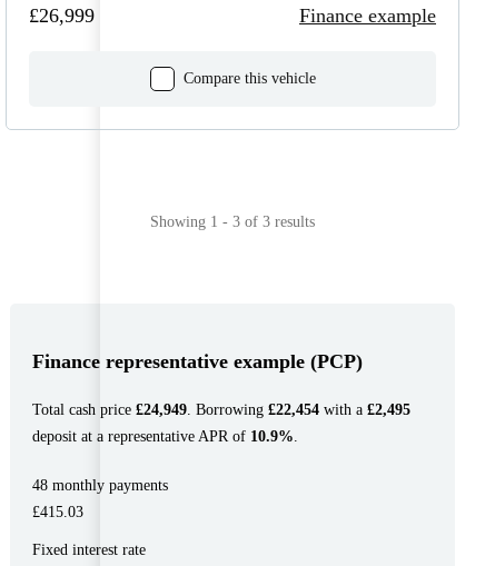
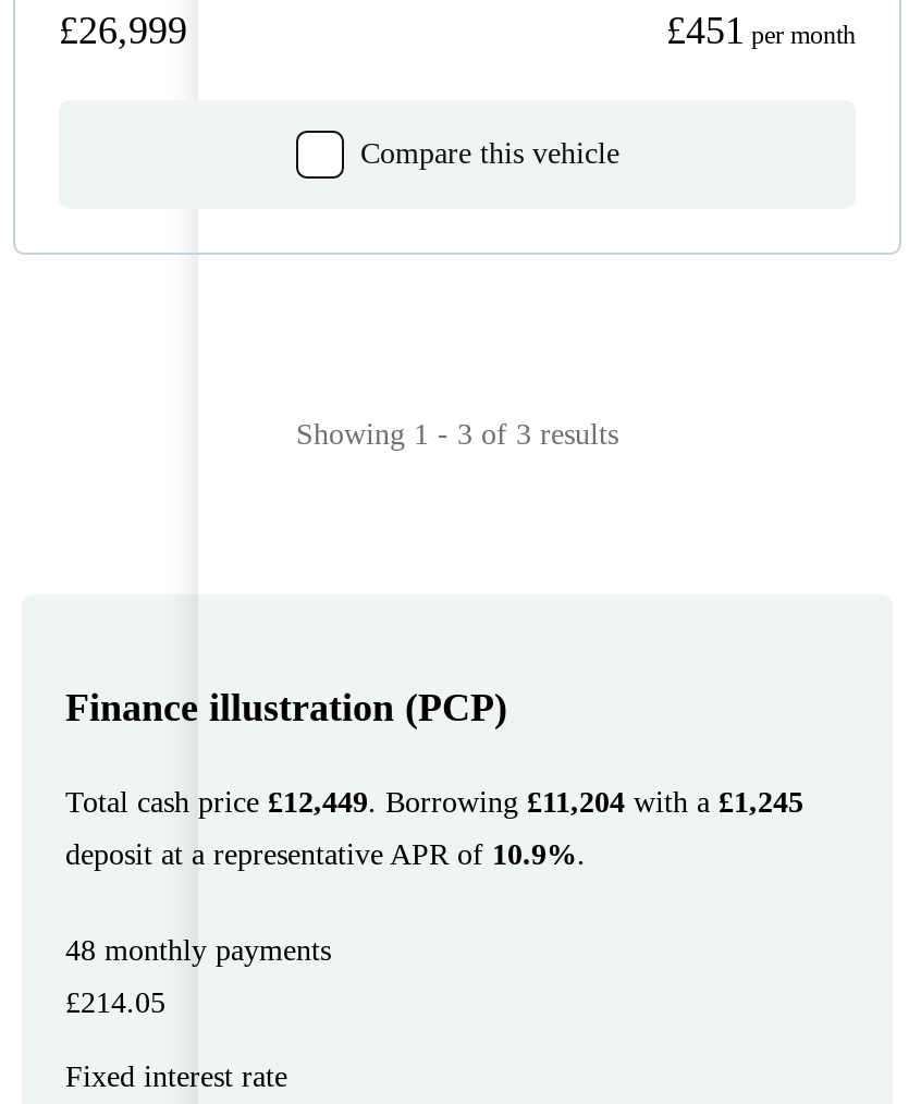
- Finance example
+ £451 per month

- Finance representative example (PCP)
+ Finance illustration (PCP)

- Total cash price £24,949. Borrowing £22,454 with a £2,495
+ Total cash price £12,449. Borrowing £11,204 with a £1,245

- £415.03
+ £214.05
